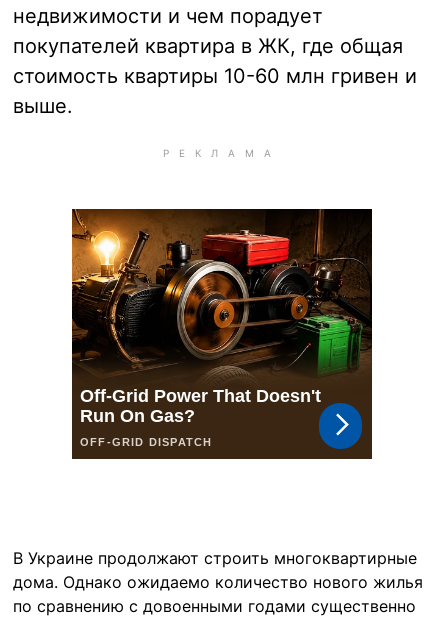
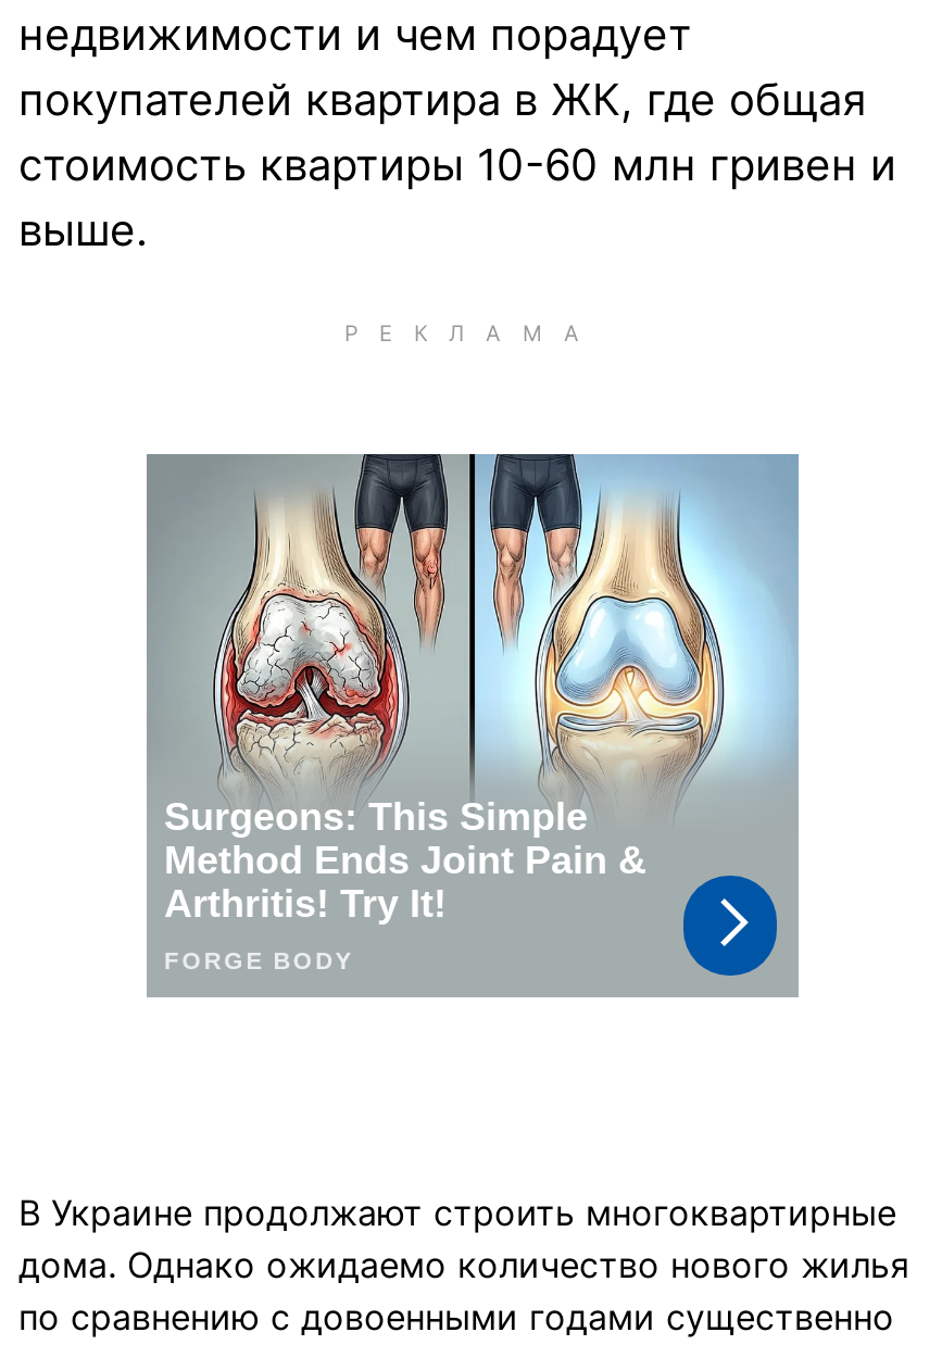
- [image]
+ [image]
